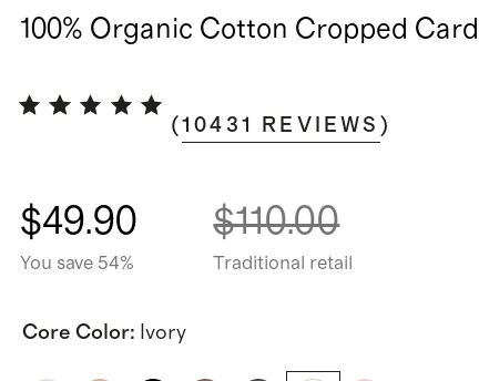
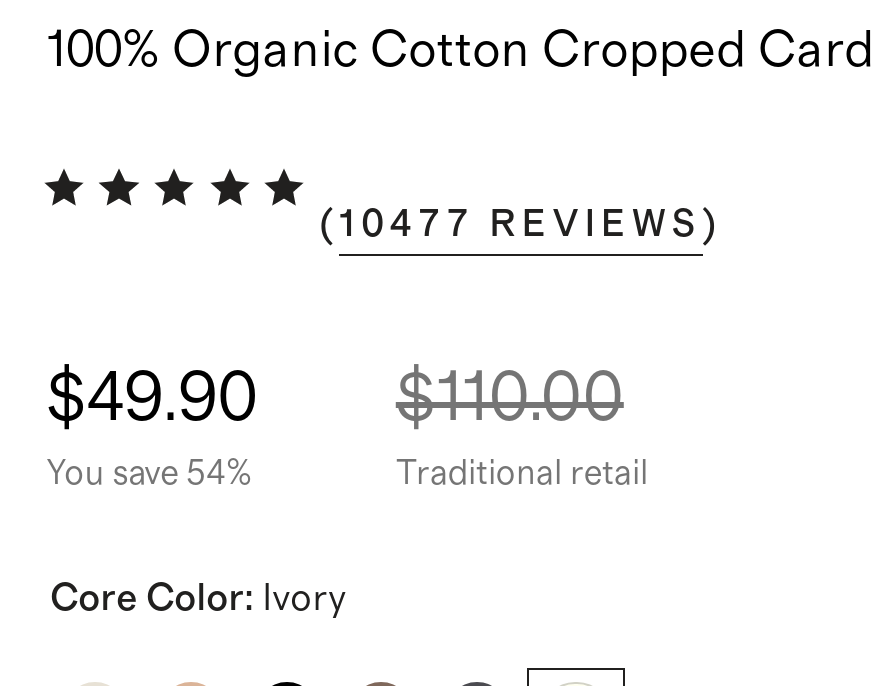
- (10431 REVIEWS)
+ (10477 REVIEWS)
